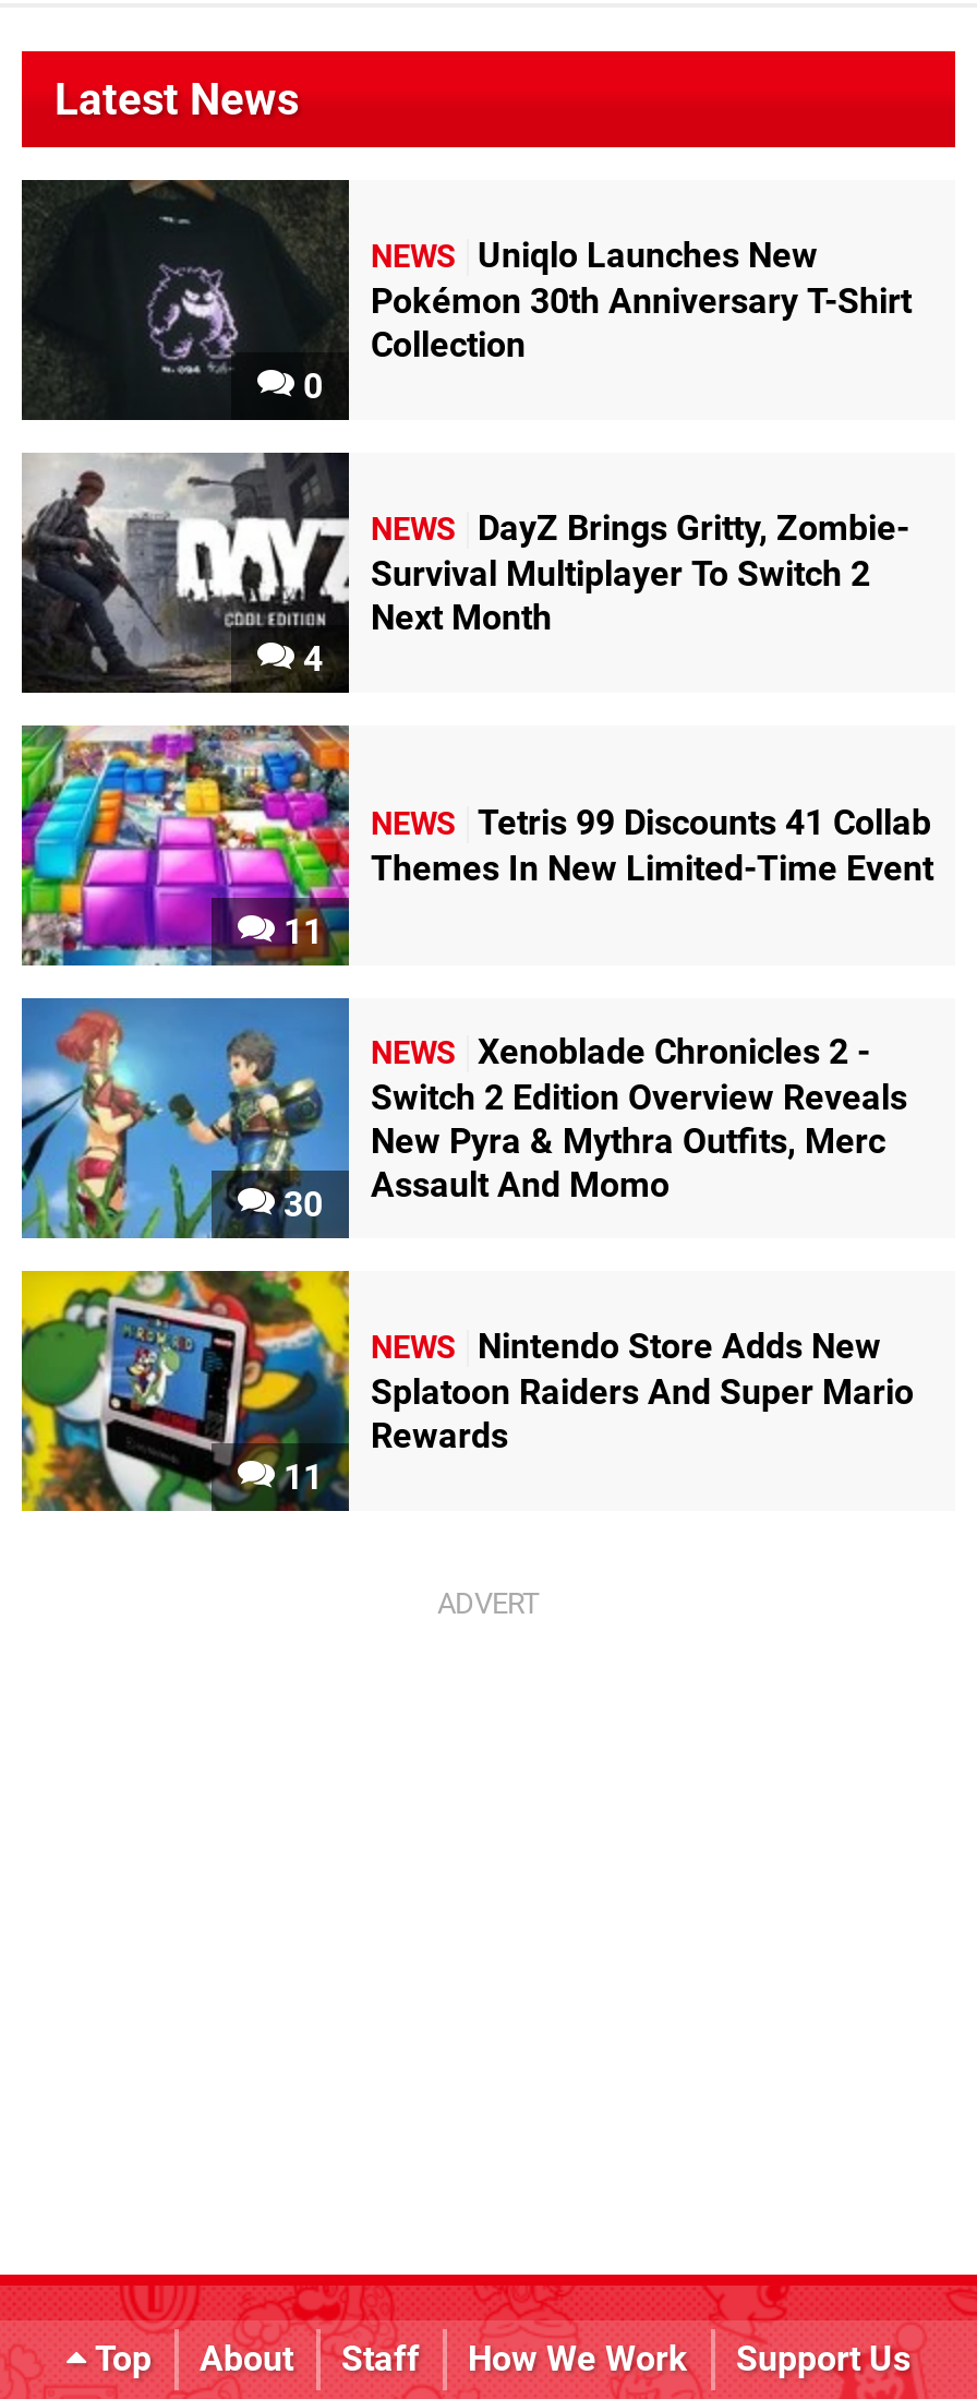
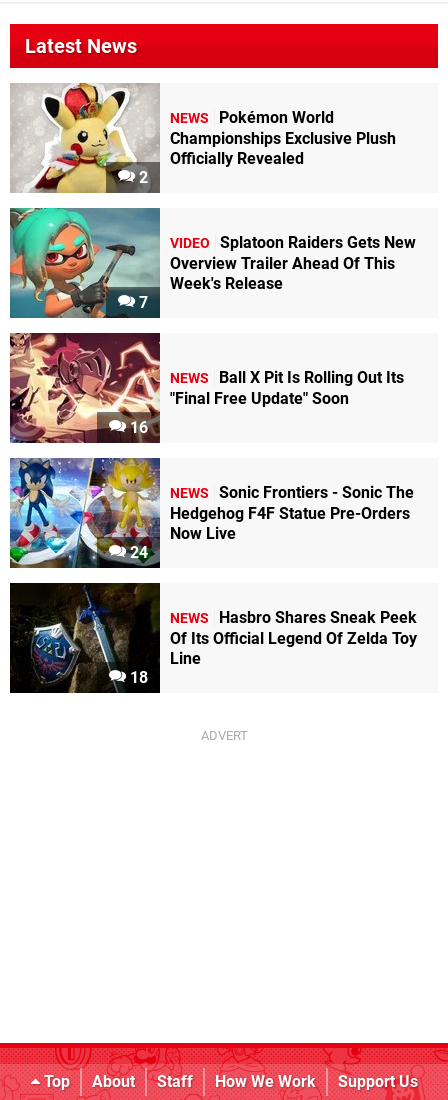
- [image]
- 0
+ [image]
+ 2

- NEWS Uniqlo Launches New
- Pokémon 30th Anniversary T-Shirt
- Collection
+ NEWS Pokémon World
+ Championships Exclusive Plush
+ Officially Revealed

- [image]
- 4
+ [image]
+ 7

- NEWS DayZ Brings Gritty, Zombie-
- Survival Multiplayer To Switch 2
- Next Month
+ VIDEO Splatoon Raiders Gets New
+ Overview Trailer Ahead Of This
+ Week's Release

- [image]
- 11
+ [image]
+ 16

- NEWS Tetris 99 Discounts 41 Collab
- Themes In New Limited-Time Event
+ NEWS Ball X Pit Is Rolling Out Its
+ "Final Free Update" Soon

- [image]
- 30
+ [image]
+ 24

- NEWS Xenoblade Chronicles 2 -
- Switch 2 Edition Overview Reveals
- New Pyra & Mythra Outfits, Merc
- Assault And Momo
+ NEWS Sonic Frontiers - Sonic The
+ Hedgehog F4F Statue Pre-Orders
+ Now Live

- [image]
- 11
+ [image]
+ 18

- NEWS Nintendo Store Adds New
- Splatoon Raiders And Super Mario
- Rewards
+ NEWS Hasbro Shares Sneak Peek
+ Of Its Official Legend Of Zelda Toy
+ Line
